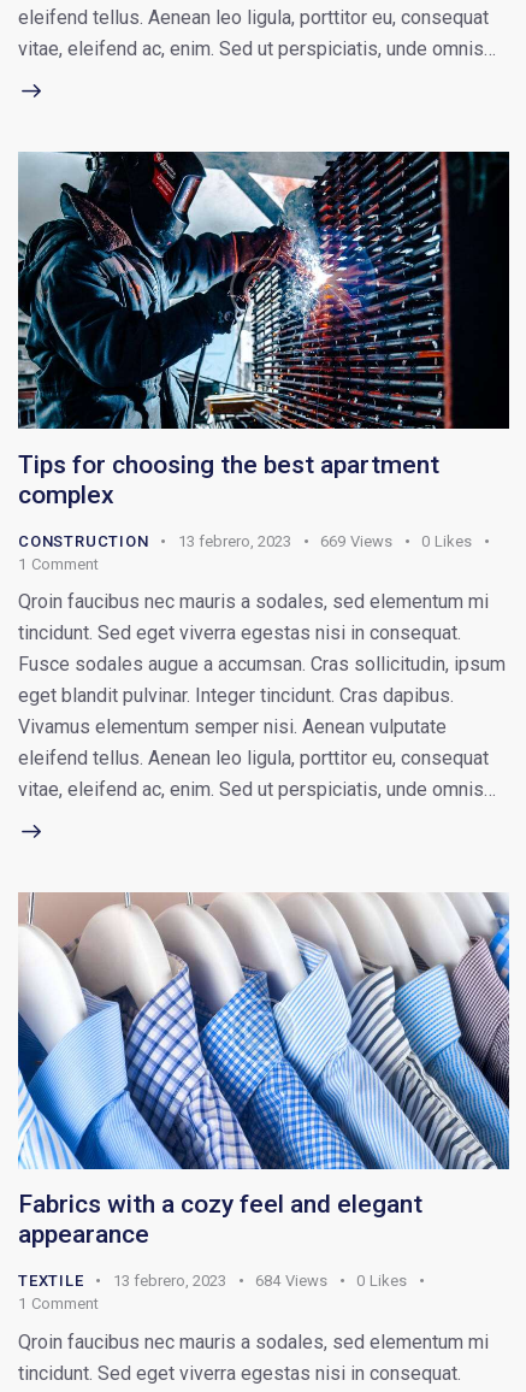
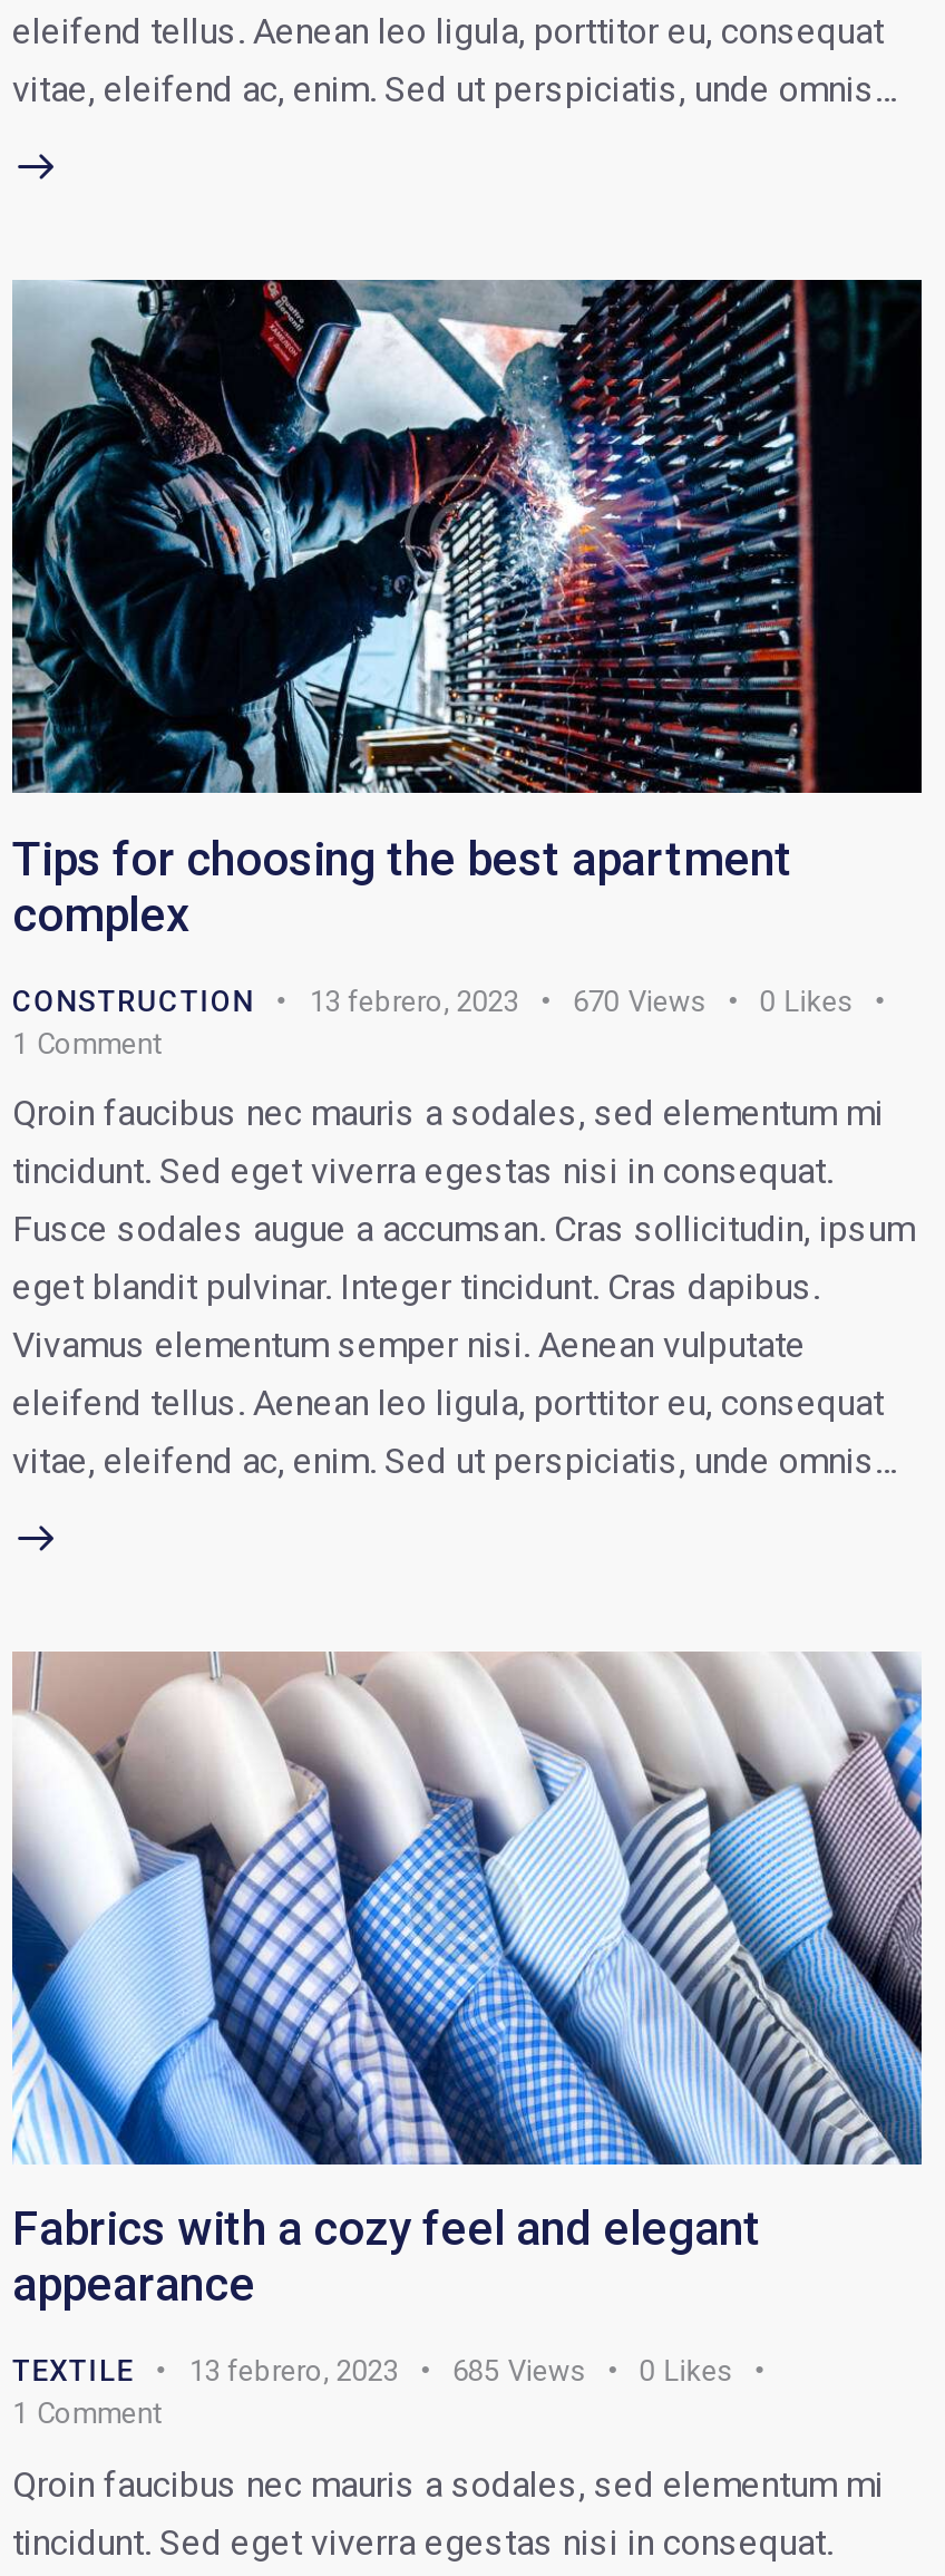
- CONSTRUCTION 13 febrero, 2023 669 Views 0 Likes
+ CONSTRUCTION 13 febrero, 2023 670 Views 0 Likes

- TEXTILE 13 febrero, 2023 684 Views 0 Likes
+ TEXTILE 13 febrero, 2023 685 Views 0 Likes
